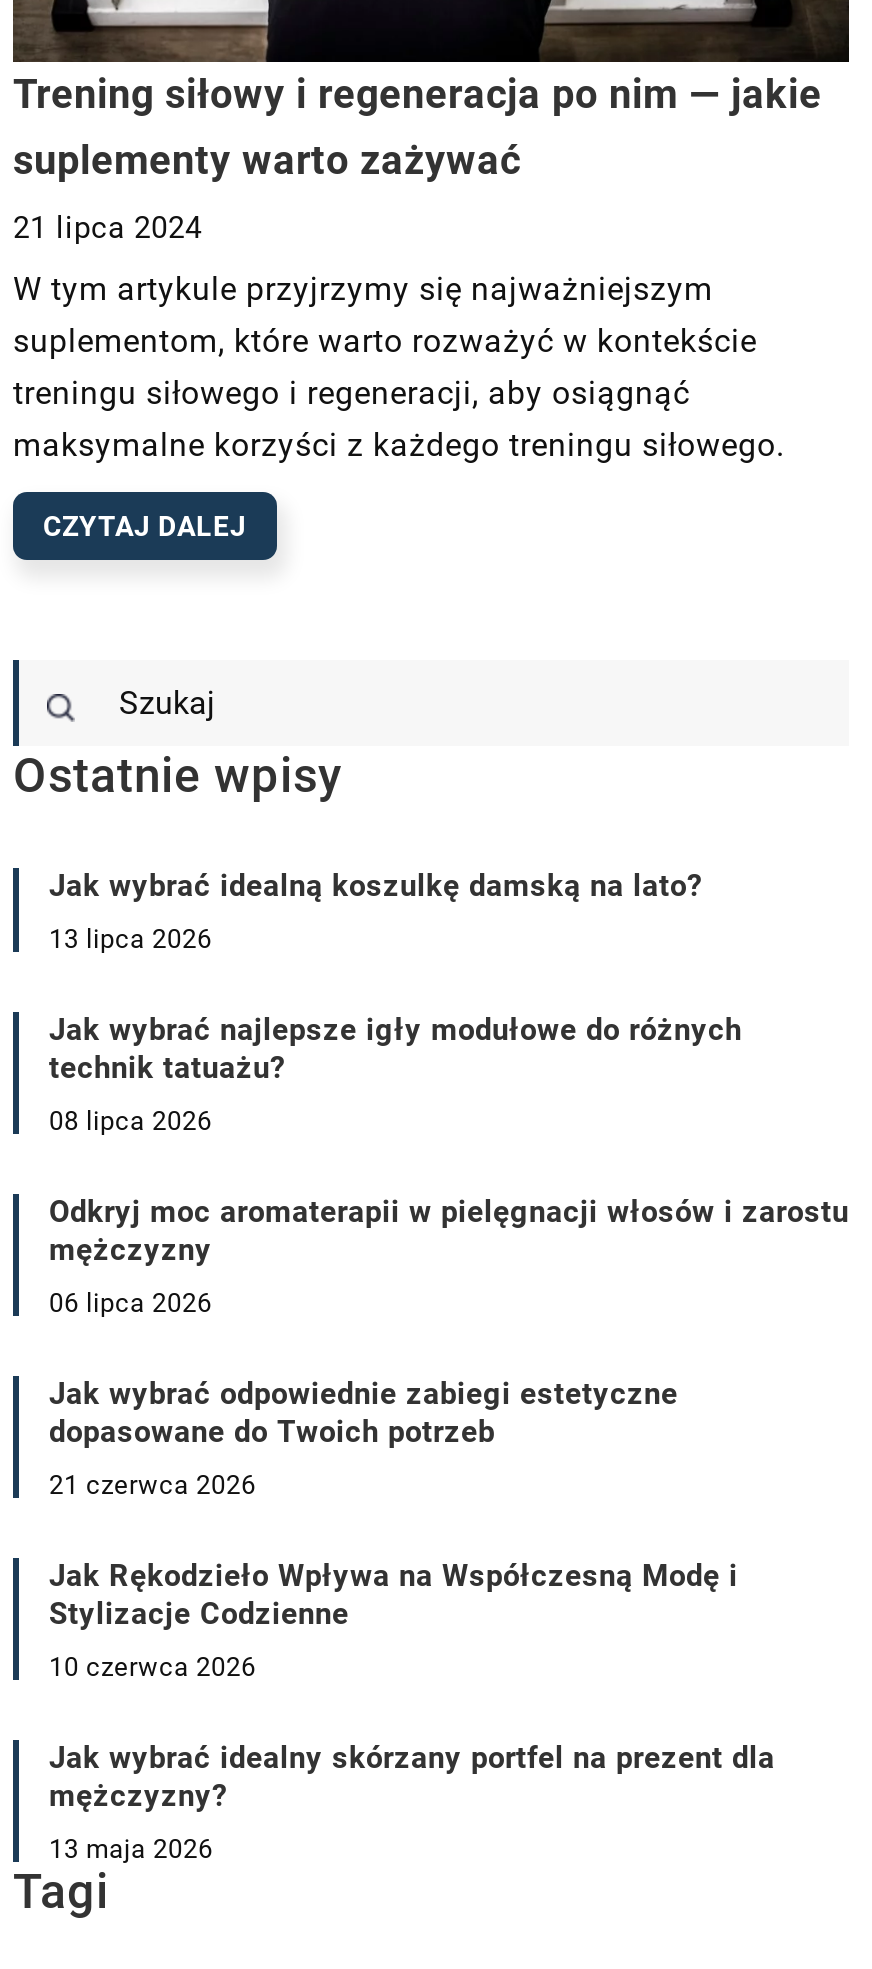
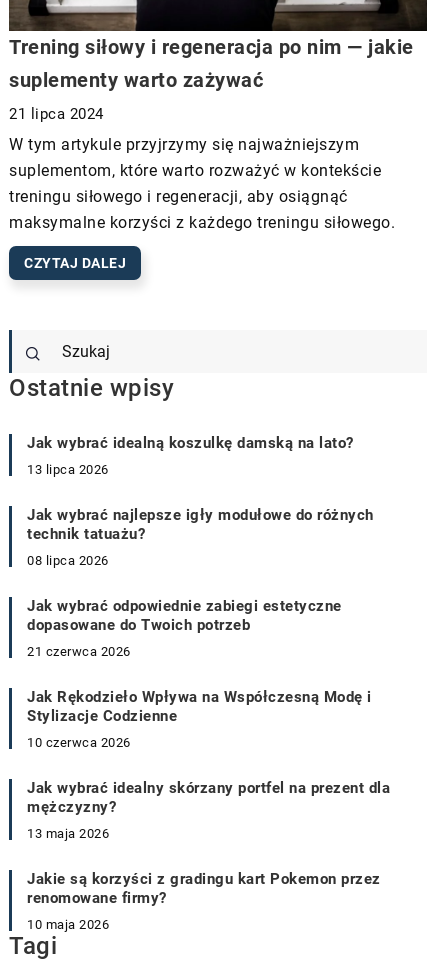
- Odkryj moc aromaterapii w pielęgnacji włosów i zarostu
- mężczyzny
- 06 lipca 2026

moved up: Jak wybrać odpowiednie zabiegi estetyczne | dopasowane do Twoich potrzeb | 21 czerwca 2026 | ... | mężczyzny? | 13 maja 2026

+ Jakie są korzyści z gradingu kart Pokemon przez
+ renomowane firmy?
+ 10 maja 2026
